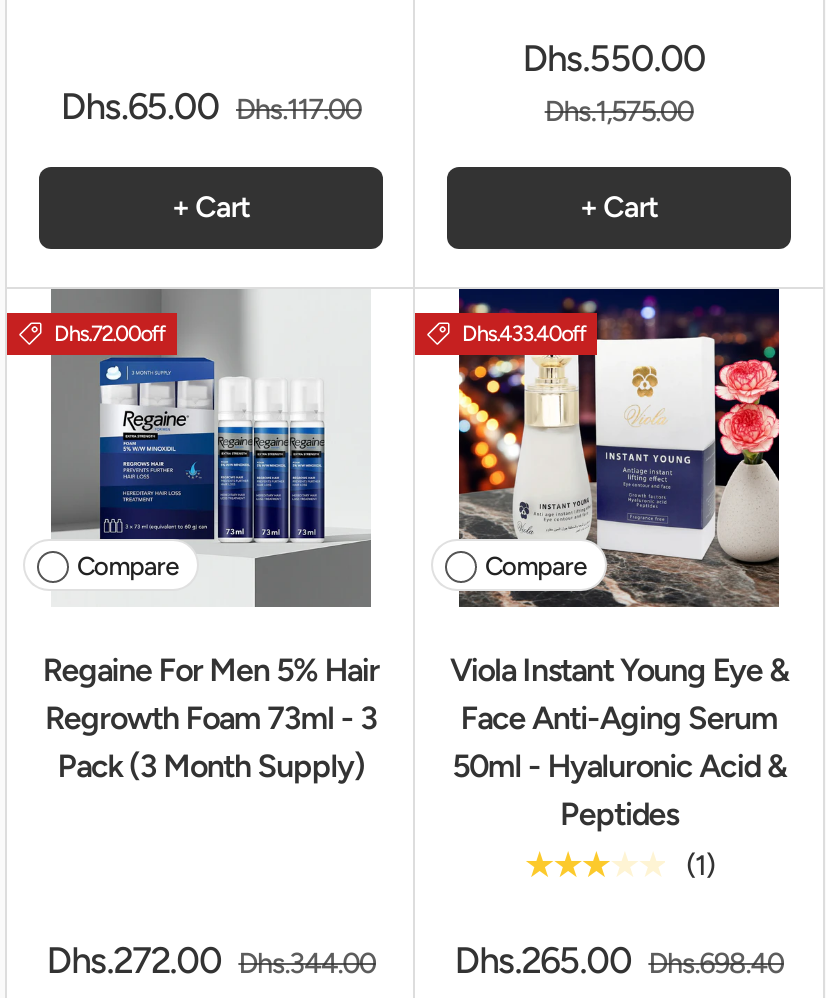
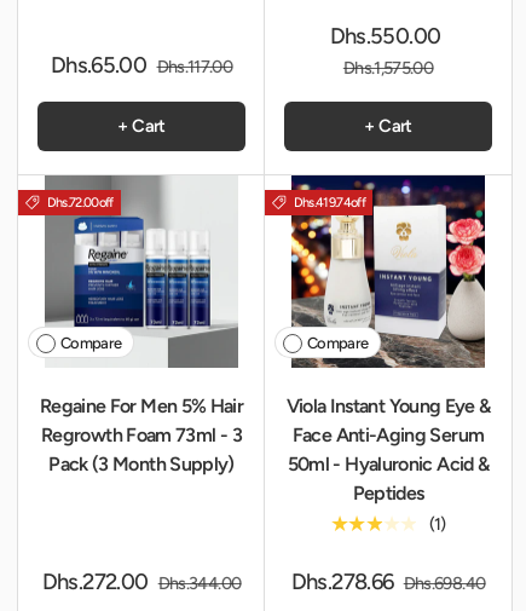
- Dhs.433.40off
+ Dhs.419.74off

- Dhs.265.00 Dhs.698.40
+ Dhs.278.66 Dhs.698.40
